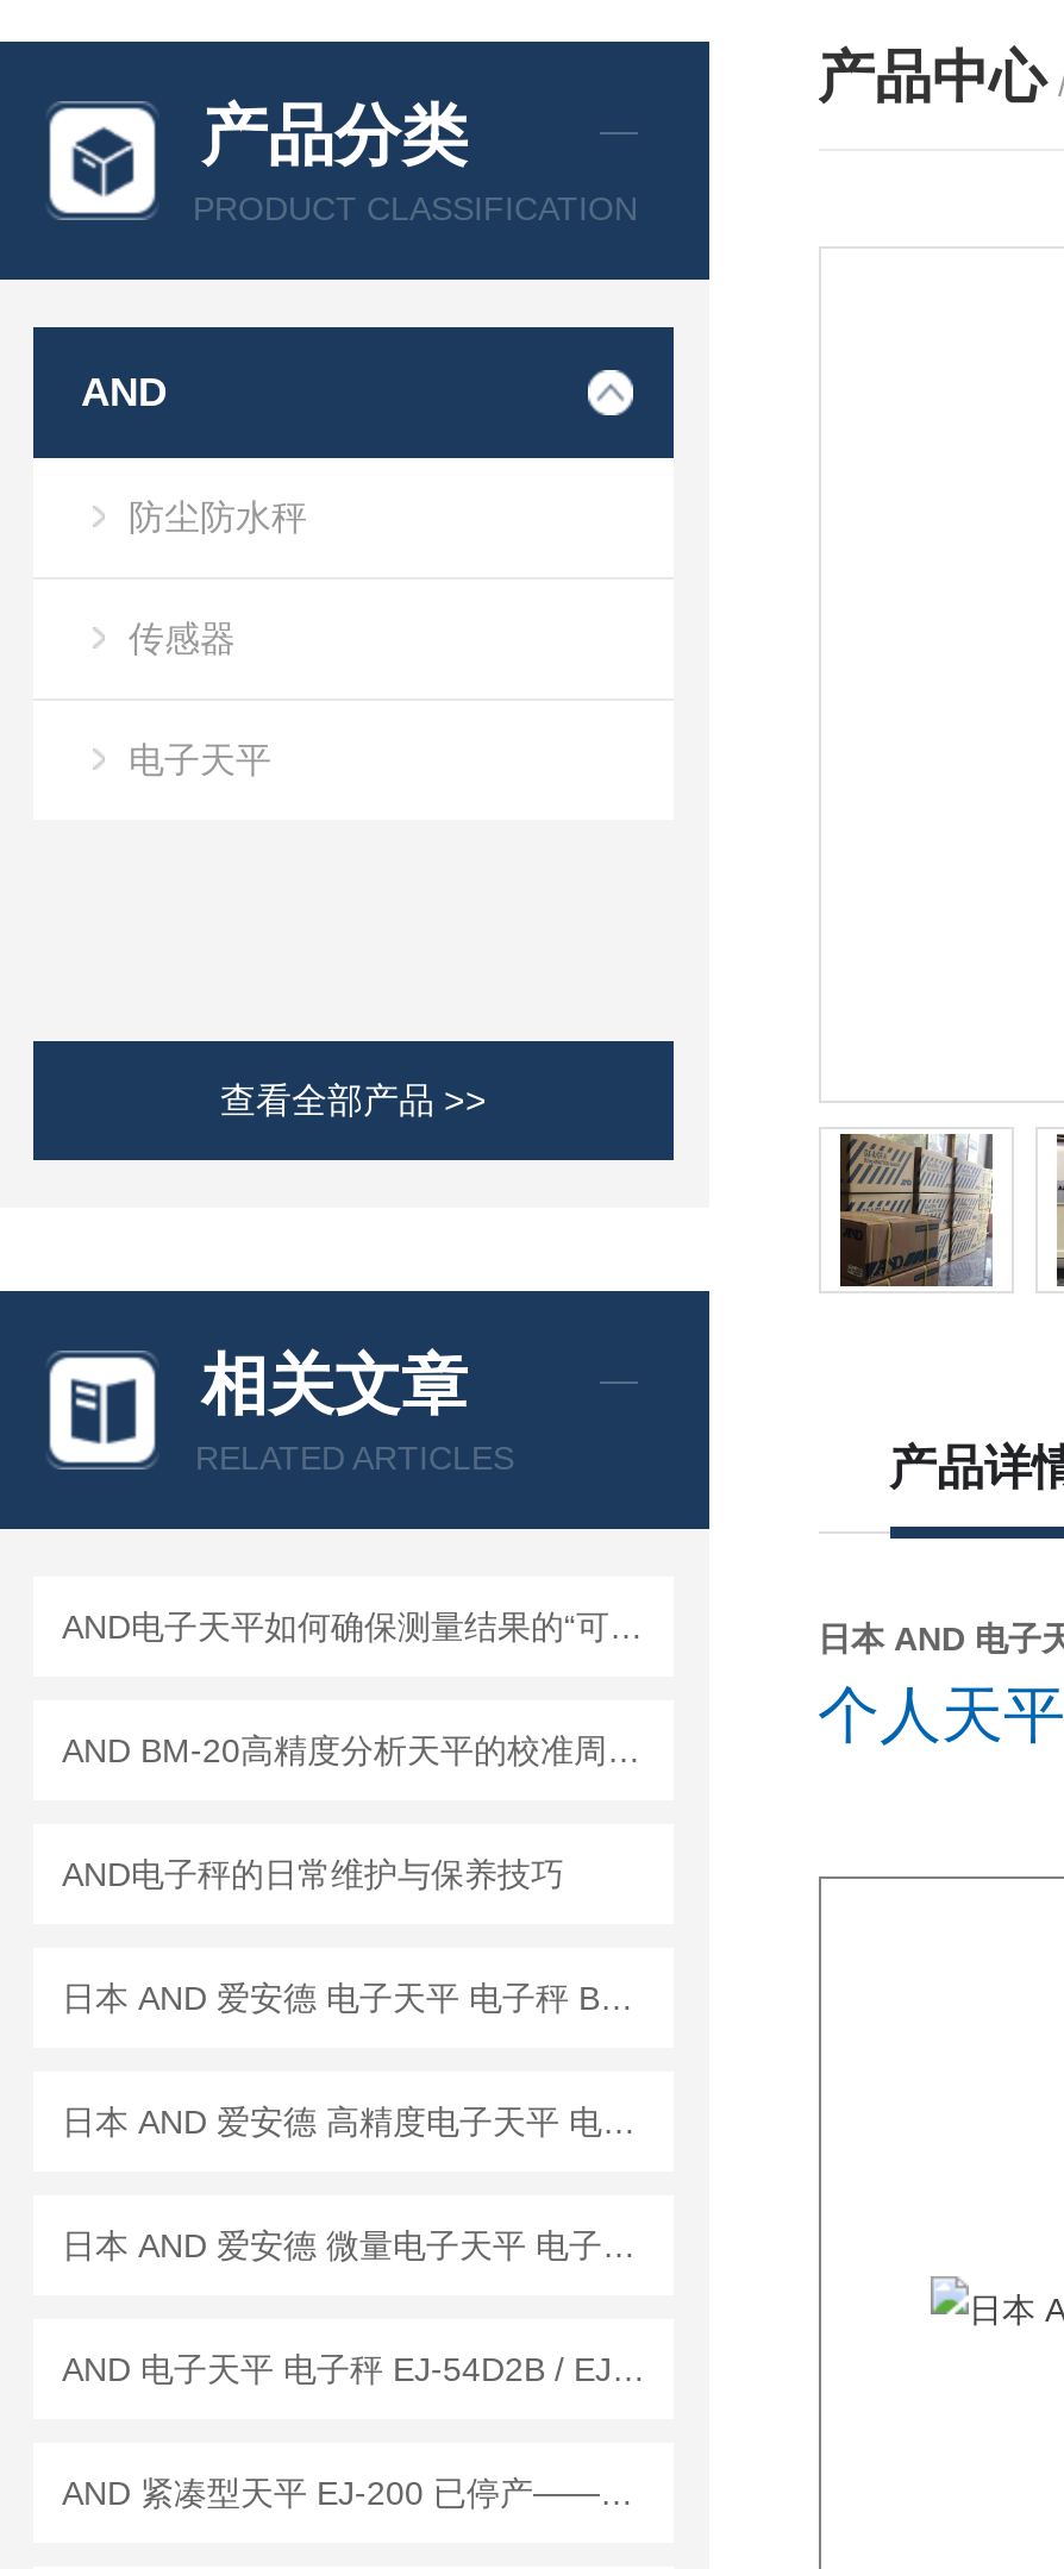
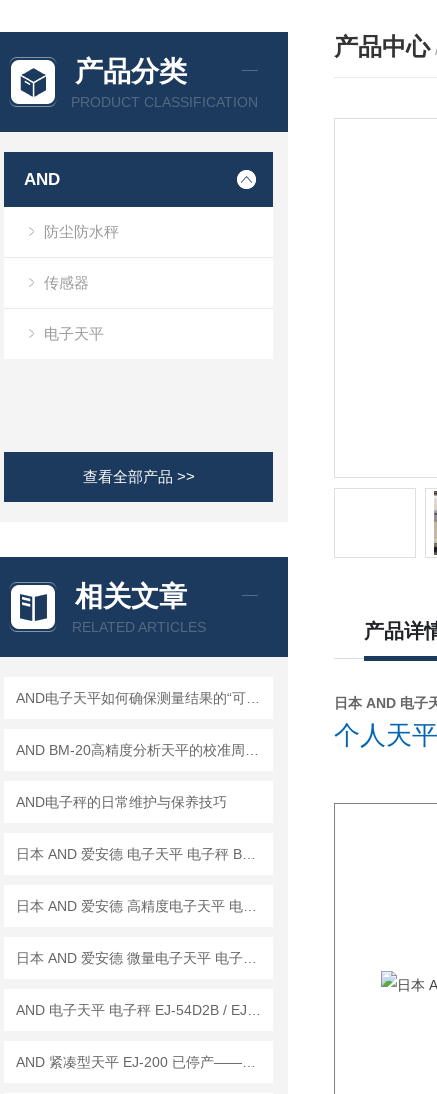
- [image]
